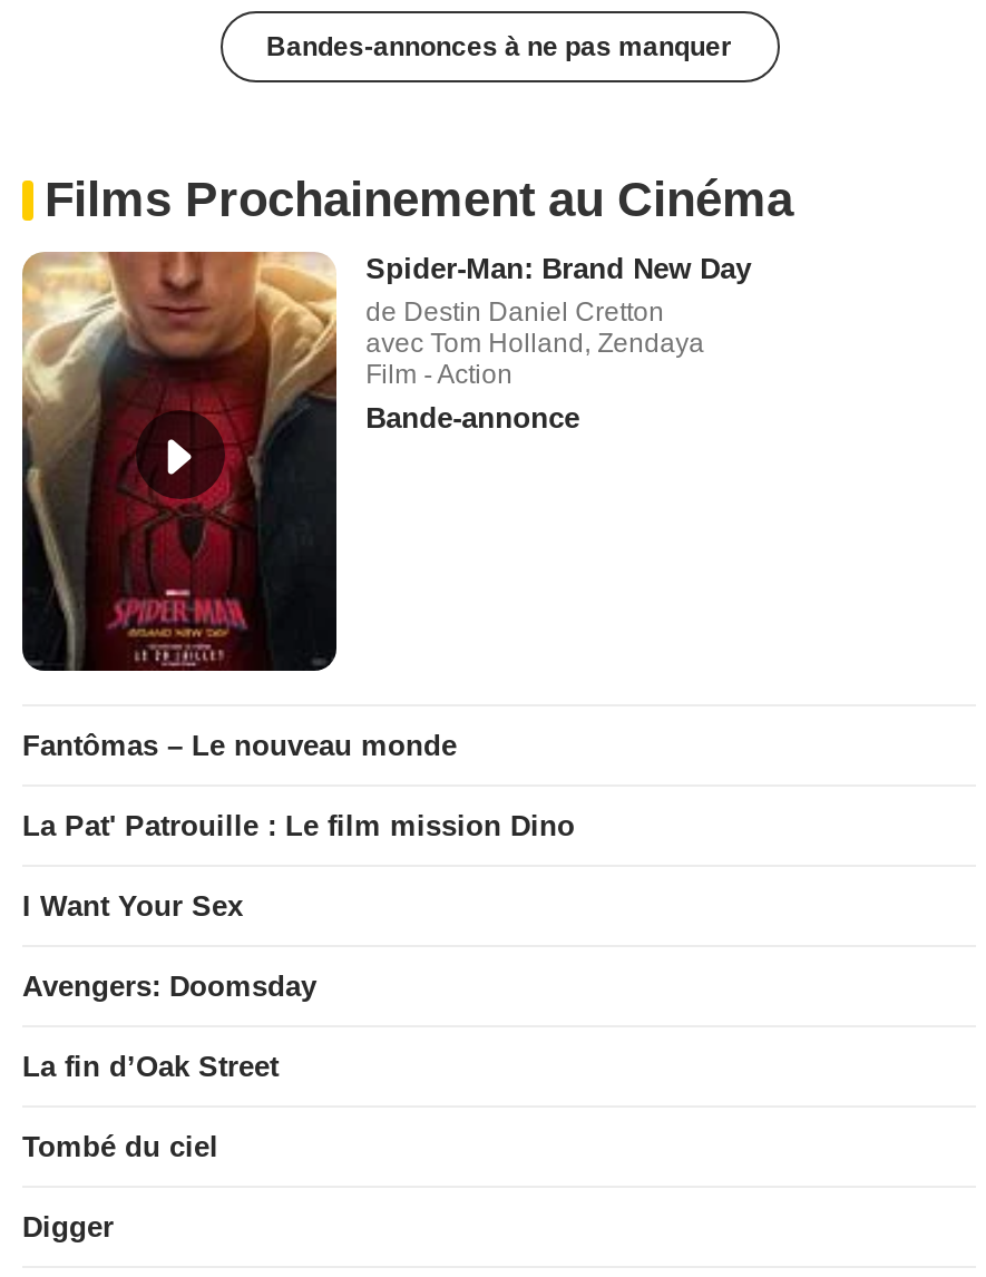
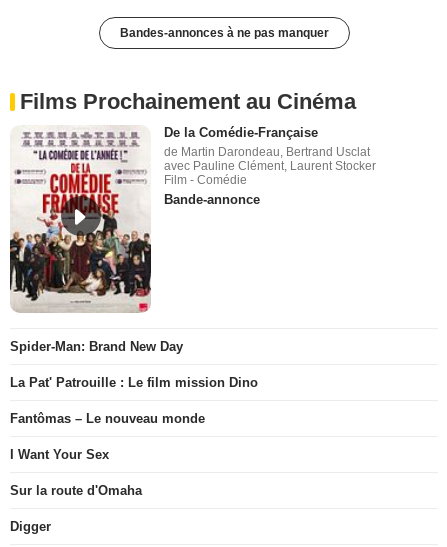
- [image]
- de Destin Daniel Cretton
- avec Tom Holland, Zendaya
- Film - Action
+ [image]
+ De la Comédie-Française
+ de Martin Darondeau, Bertrand Usclat
+ avec Pauline Clément, Laurent Stocker
+ Film - Comédie

moved down: Spider-Man: Brand New Day

moved down: Fantômas – Le nouveau monde

moved down: I Want Your Sex

- Avengers: Doomsday
- La fin d’Oak Street
- Tombé du ciel
+ Sur la route d'Omaha
